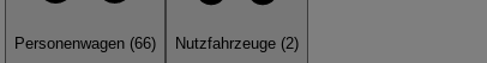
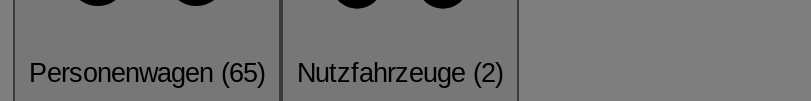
- Personenwagen (66)
+ Personenwagen (65)
